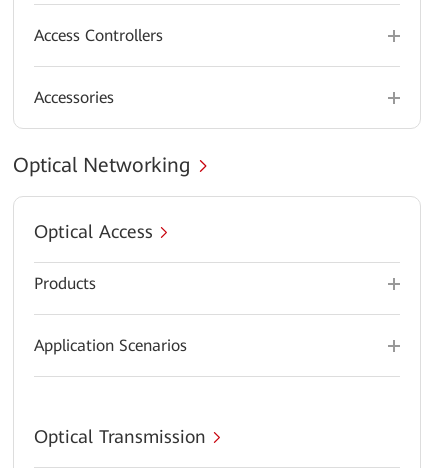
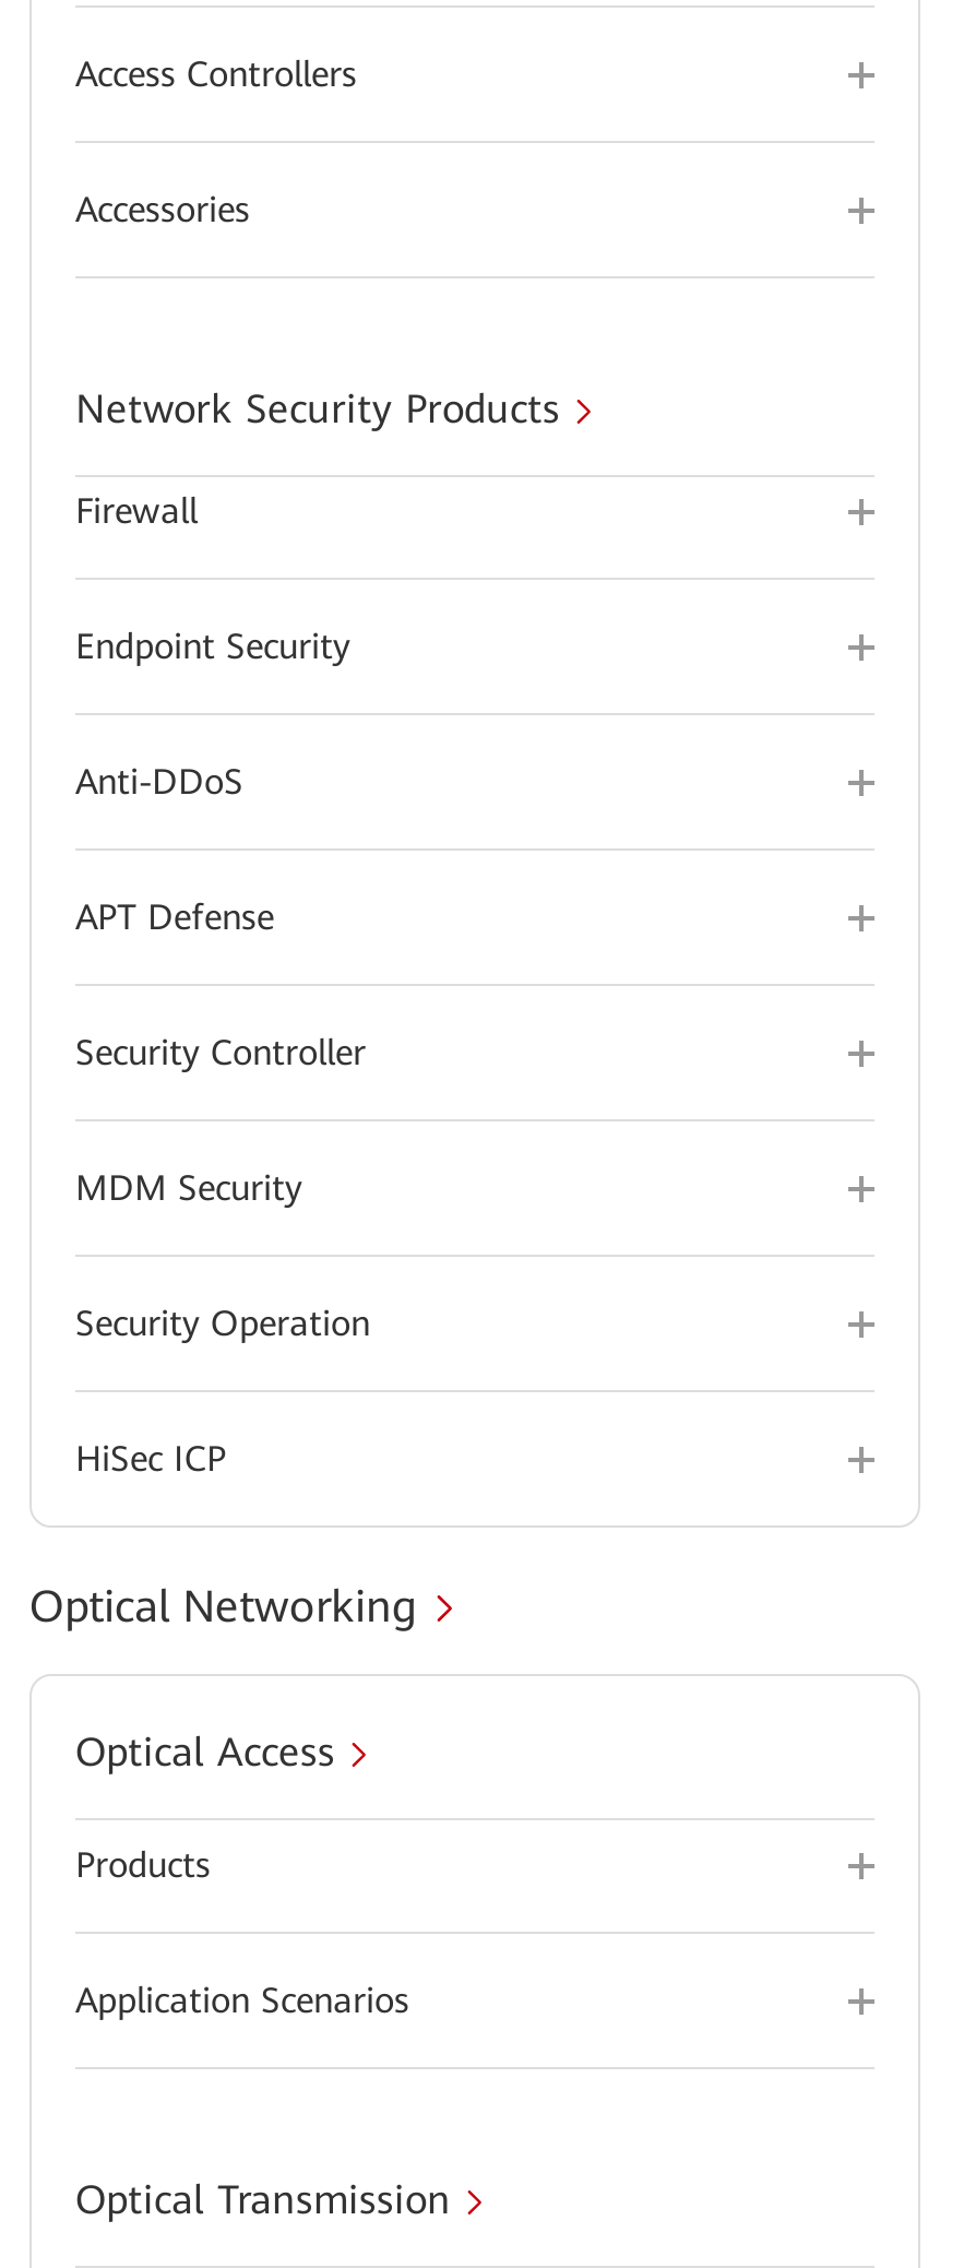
+ Network Security Products
+ Firewall
+ Endpoint Security
+ Anti-DDoS
+ APT Defense
+ Security Controller
+ MDM Security
+ Security Operation
+ HiSec ICP
